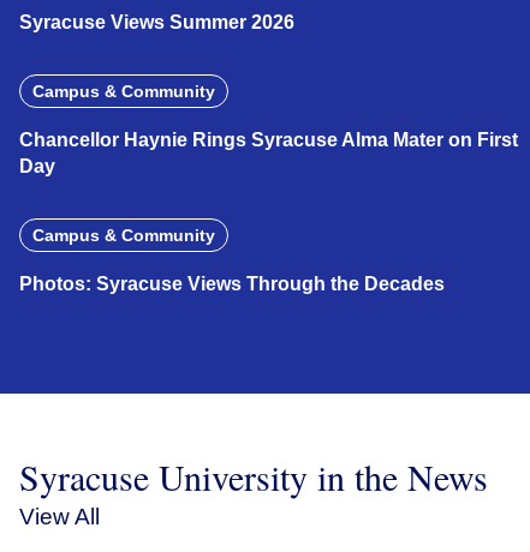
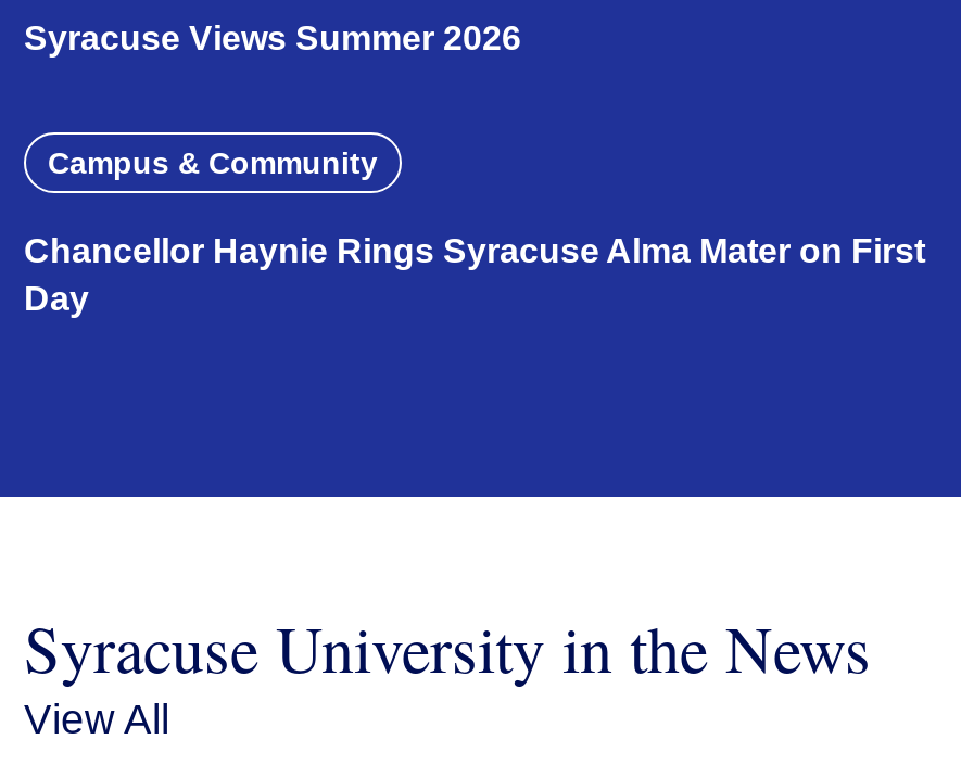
- Campus & Community
- Photos: Syracuse Views Through the Decades
